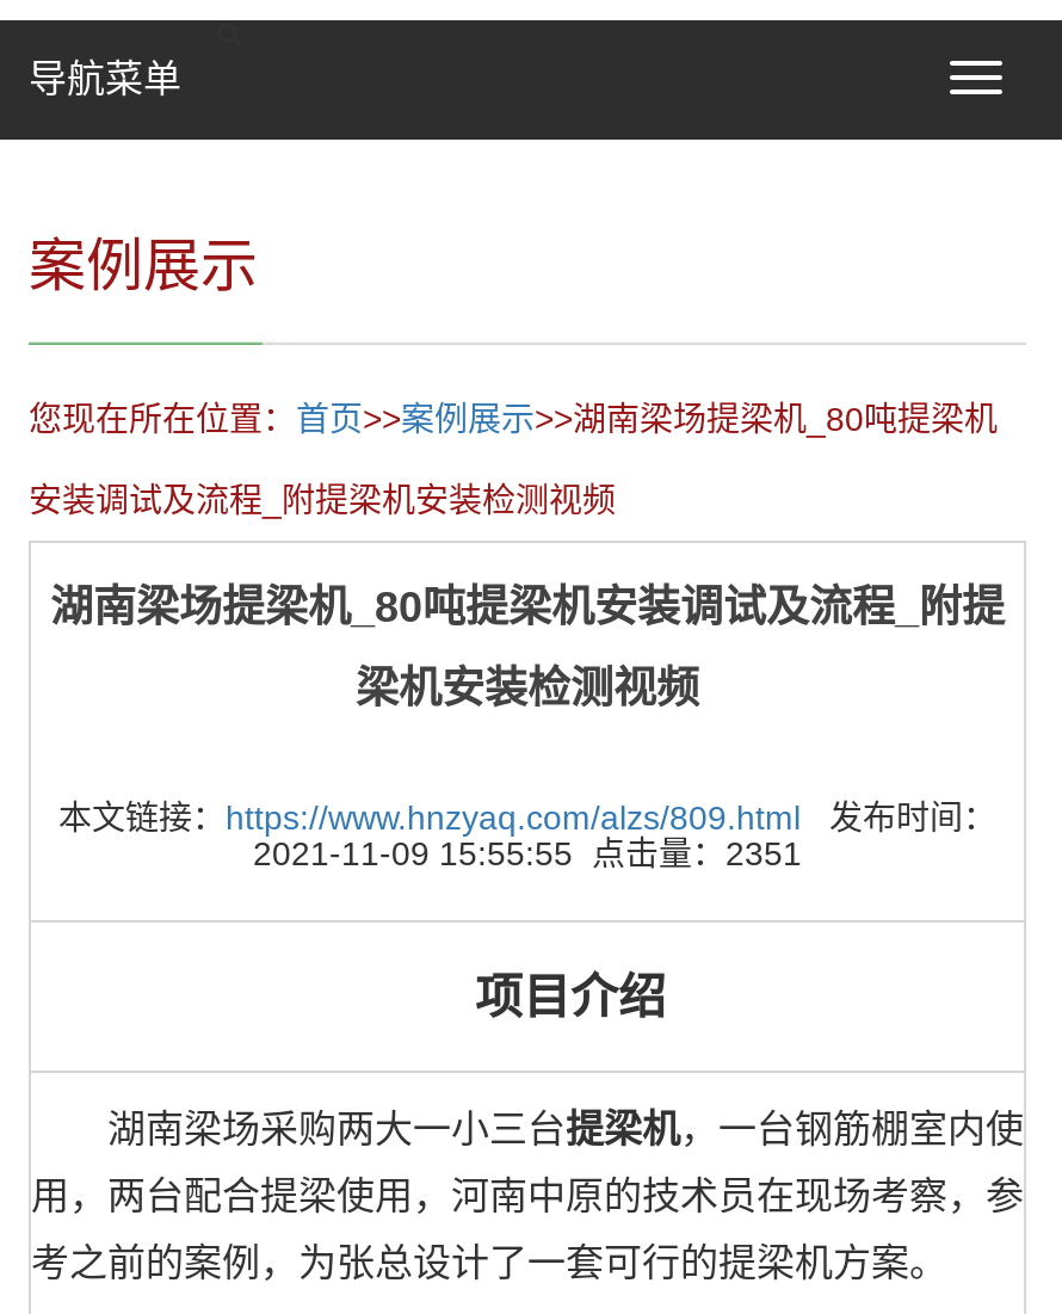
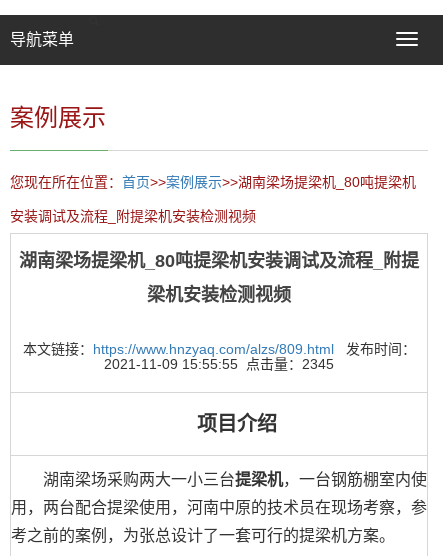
- 2021-11-09 15:55:55 点击量：2351
+ 2021-11-09 15:55:55 点击量：2345
